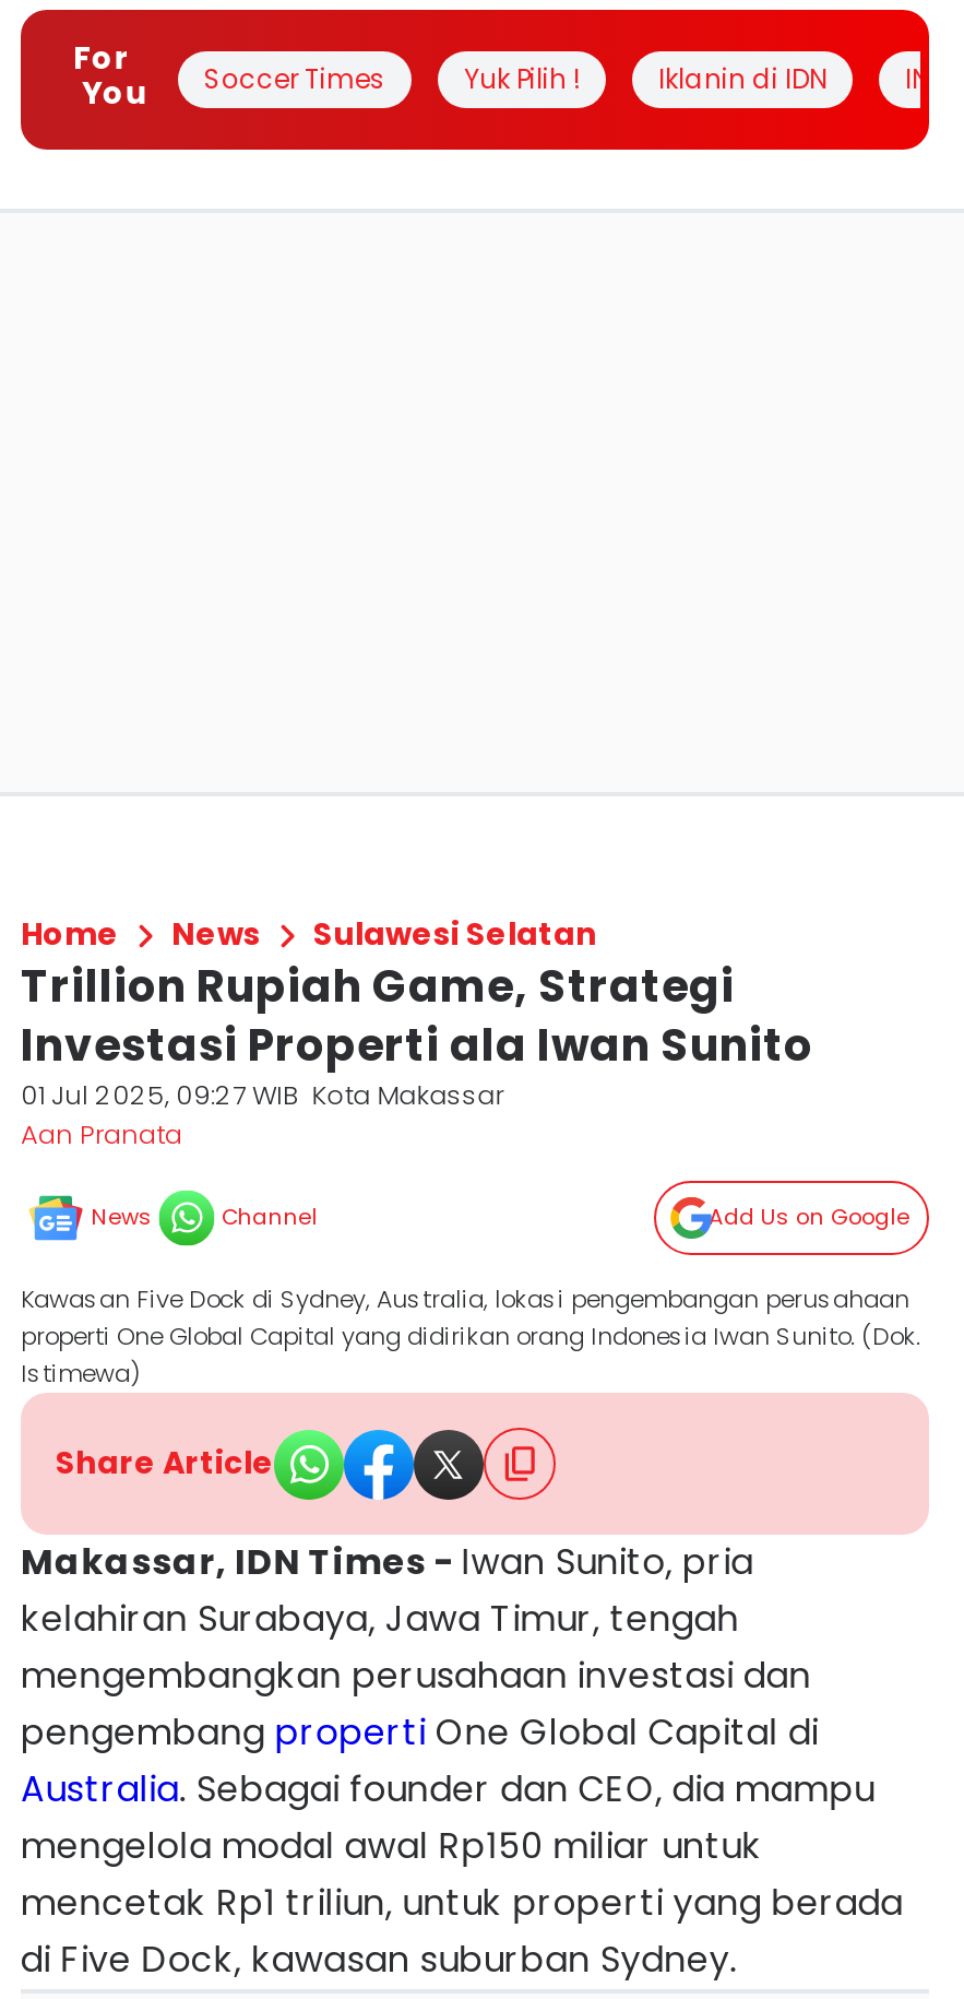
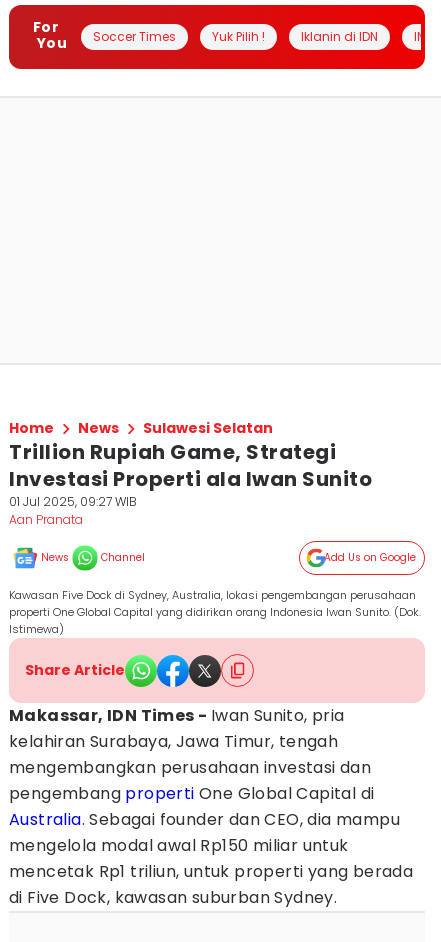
- 01 Jul 2025, 09:27 WIB Kota Makassar
+ 01 Jul 2025, 09:27 WIB
